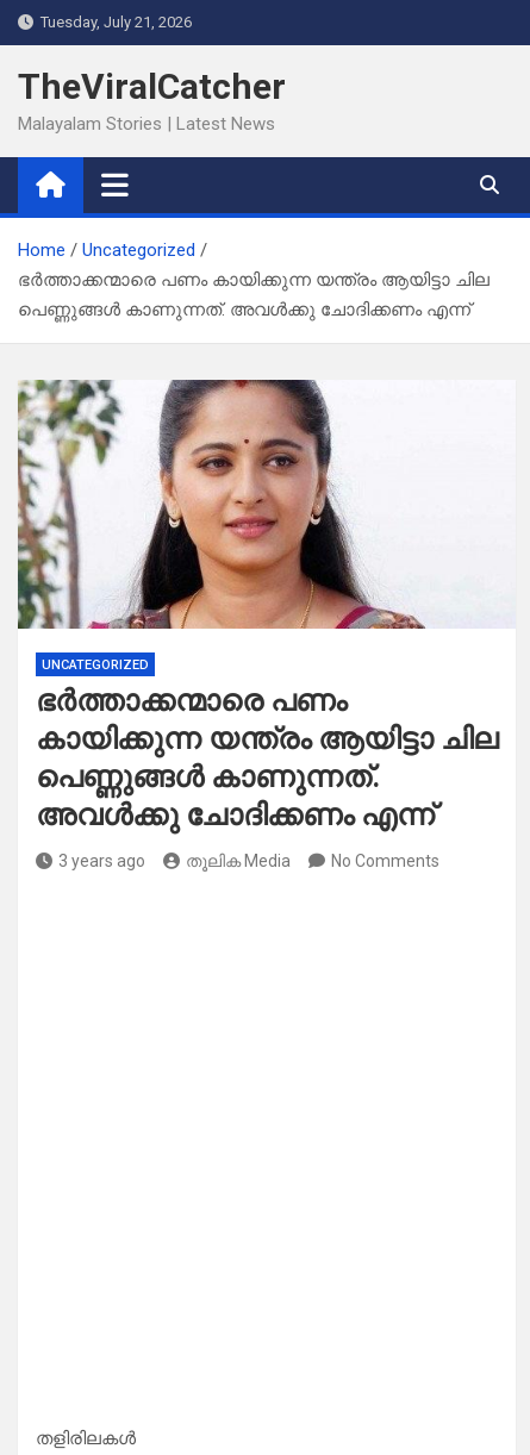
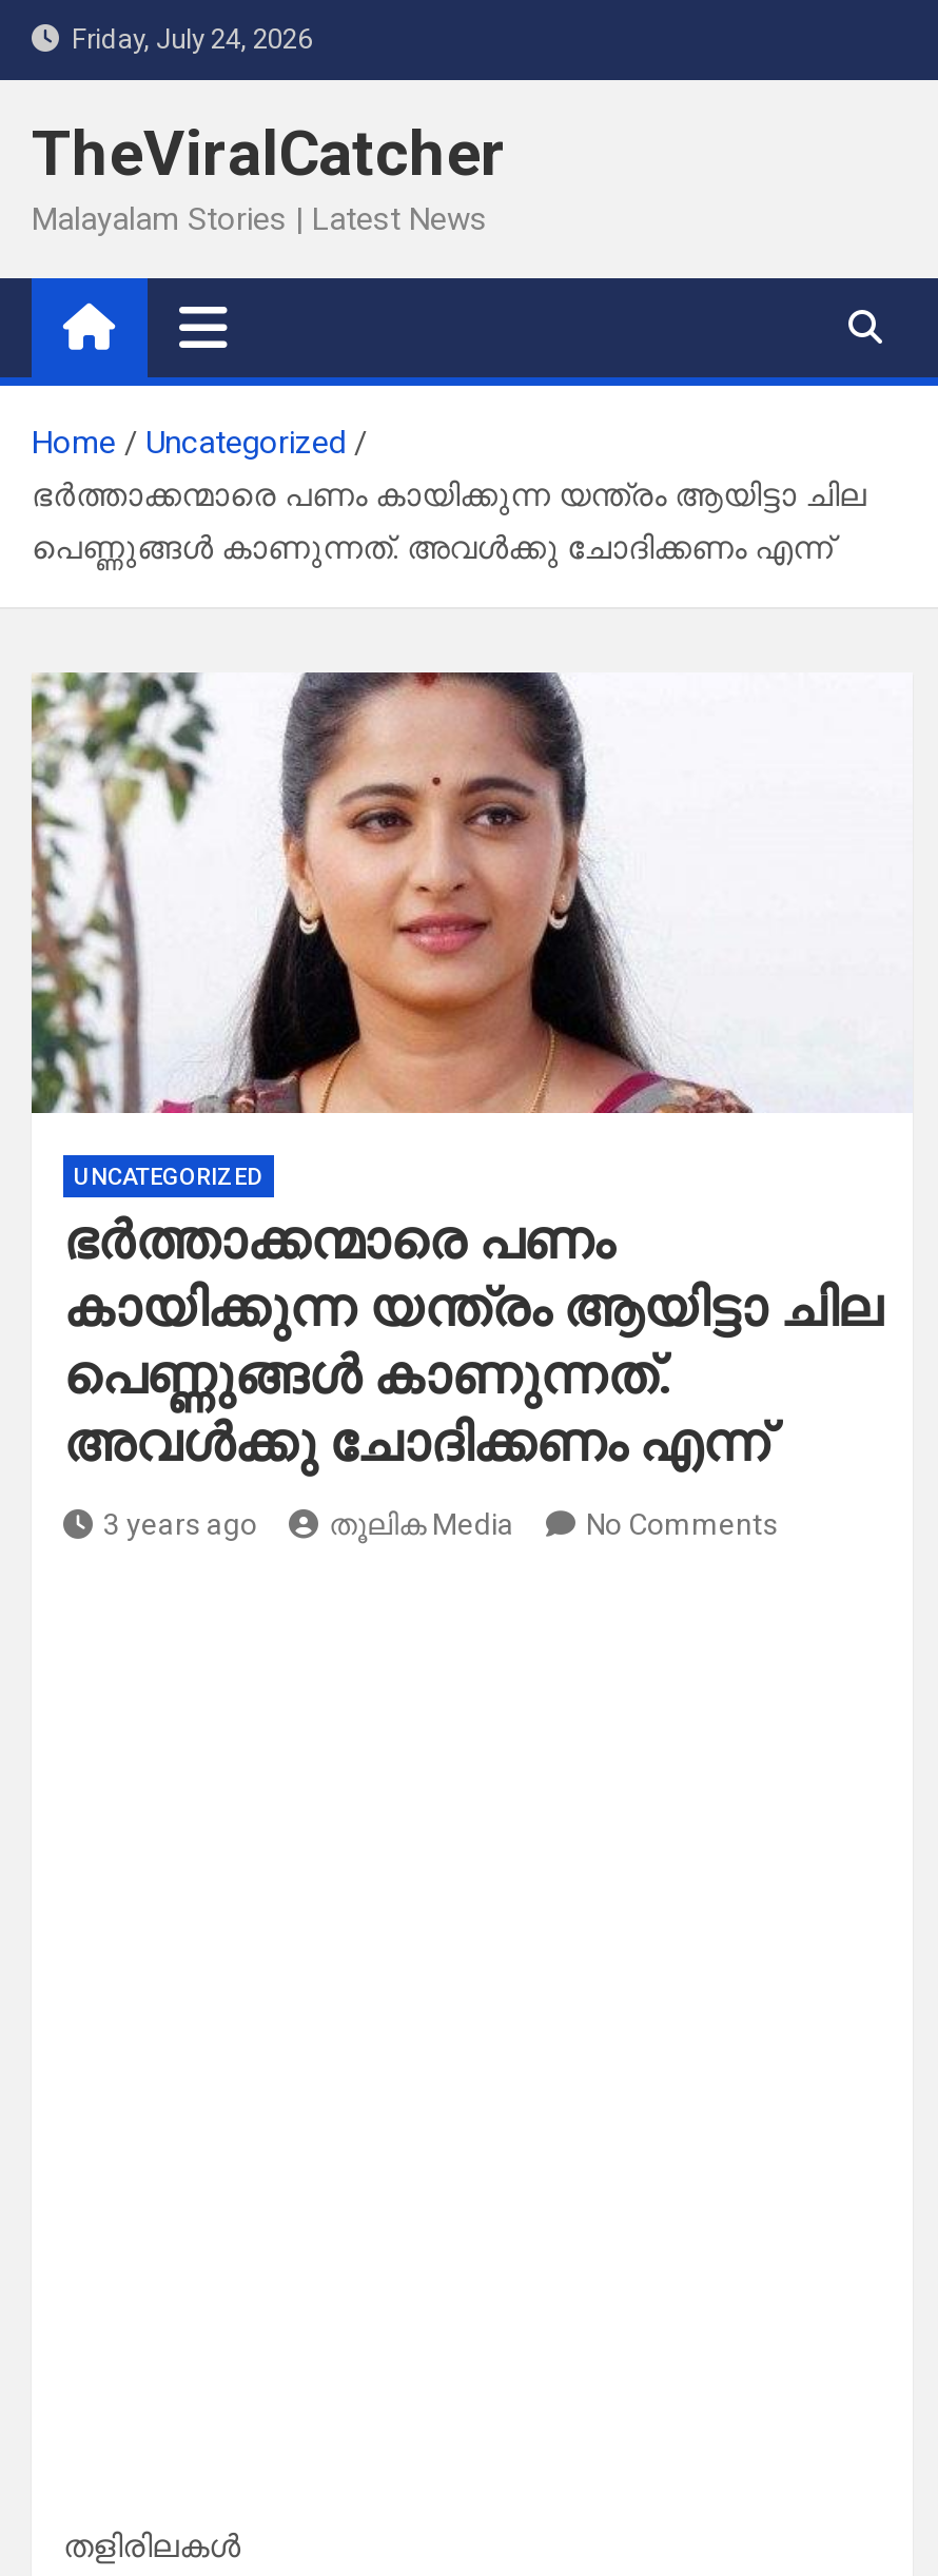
- Tuesday, July 21, 2026
+ Friday, July 24, 2026
